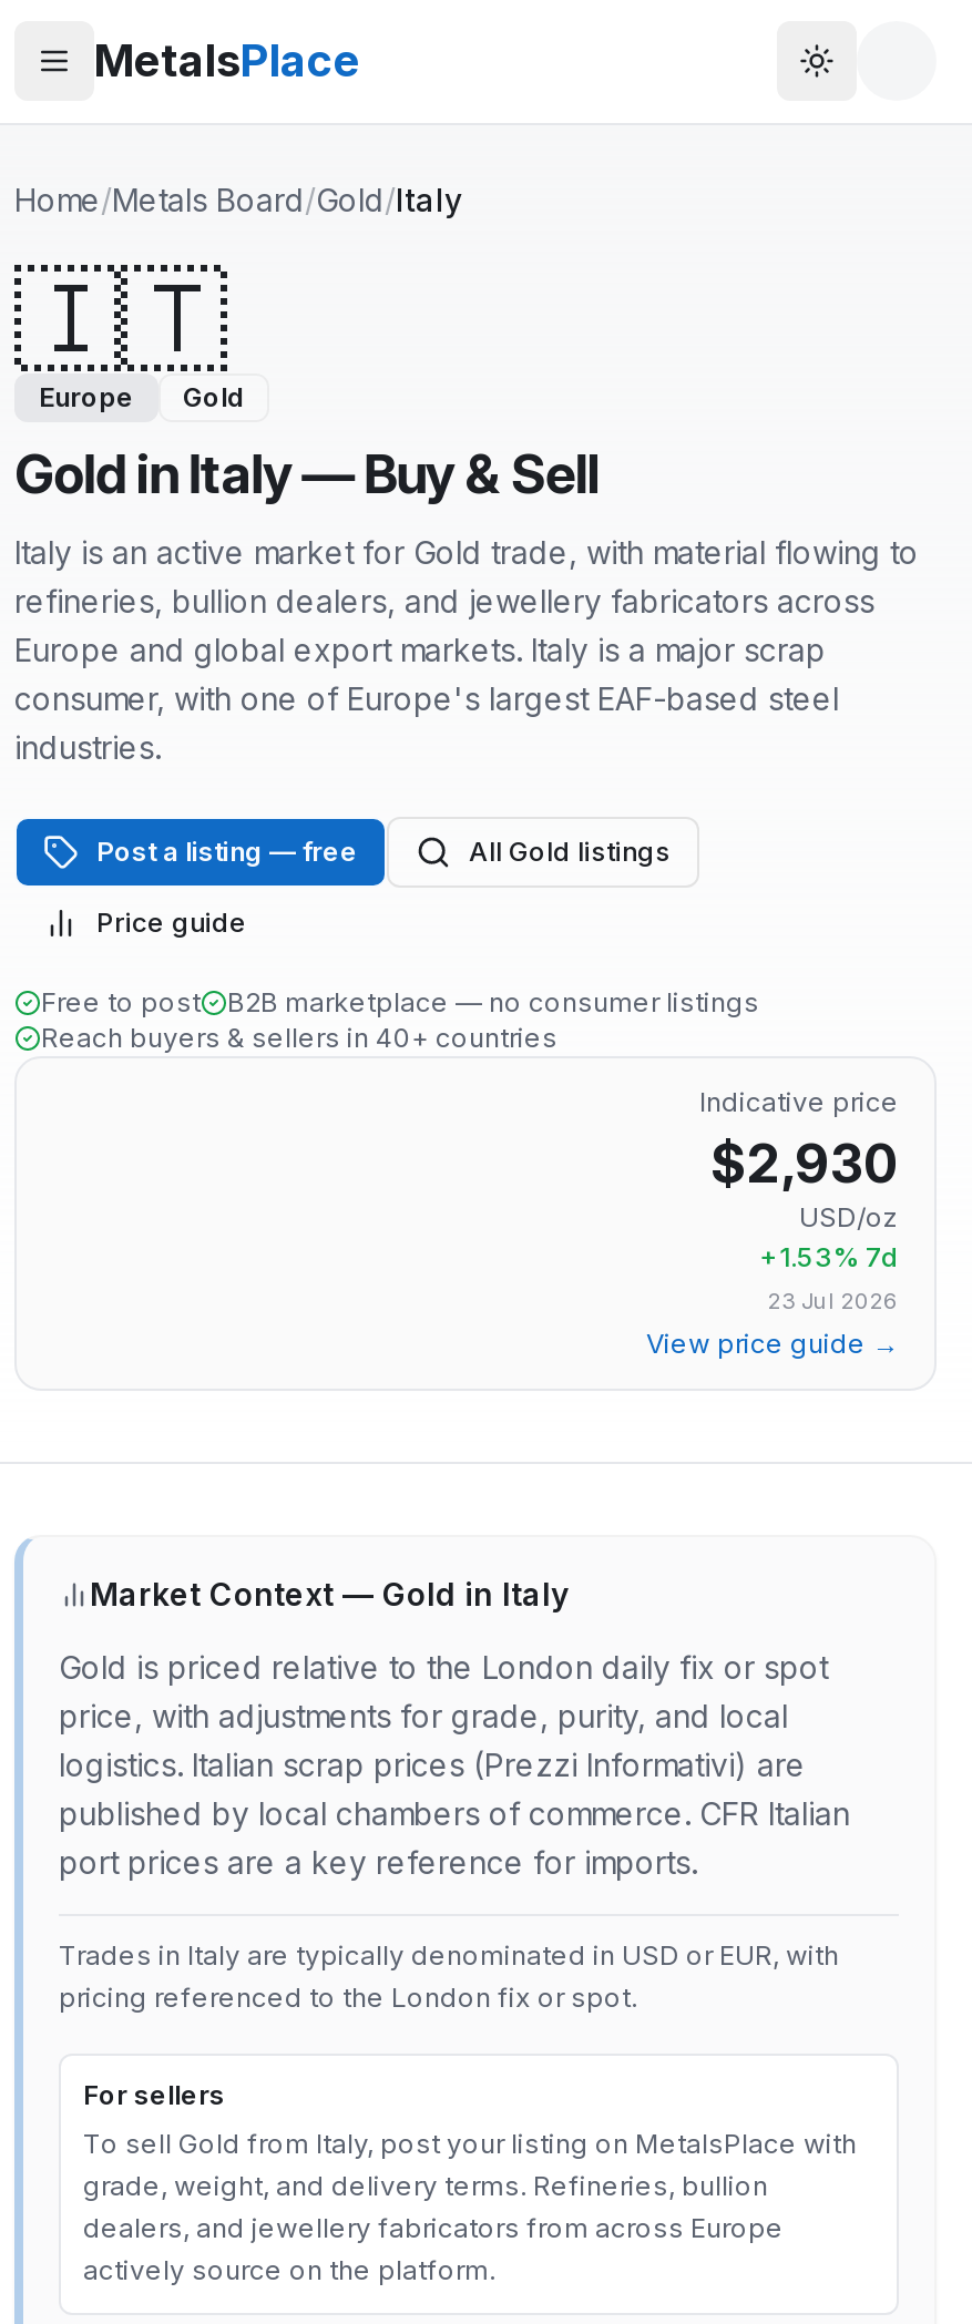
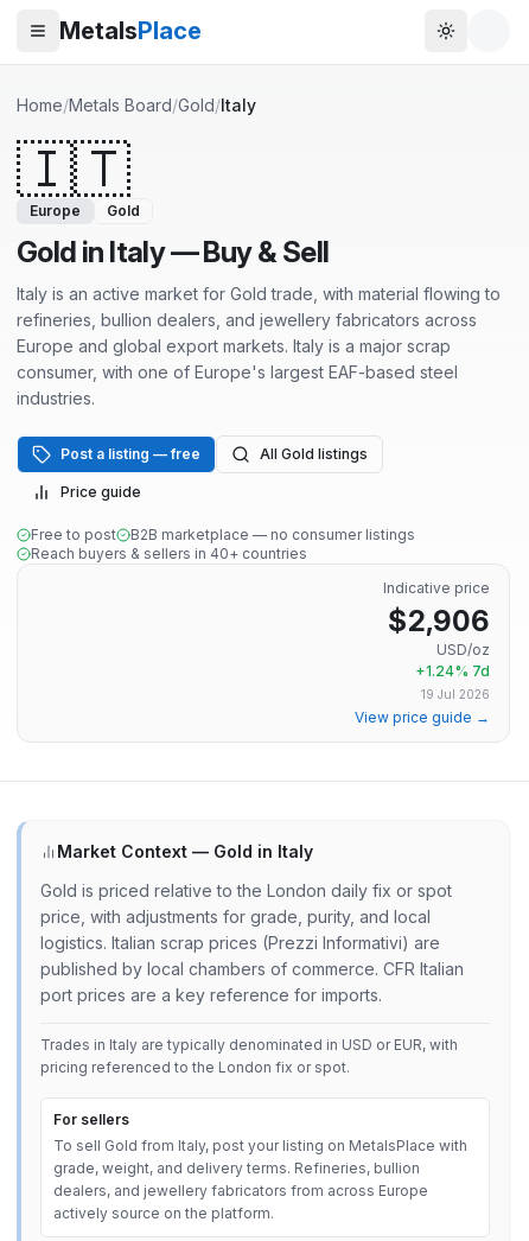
- $2,930
+ $2,906

- +1.53% 7d
+ +1.24% 7d

- 23 Jul 2026
+ 19 Jul 2026
